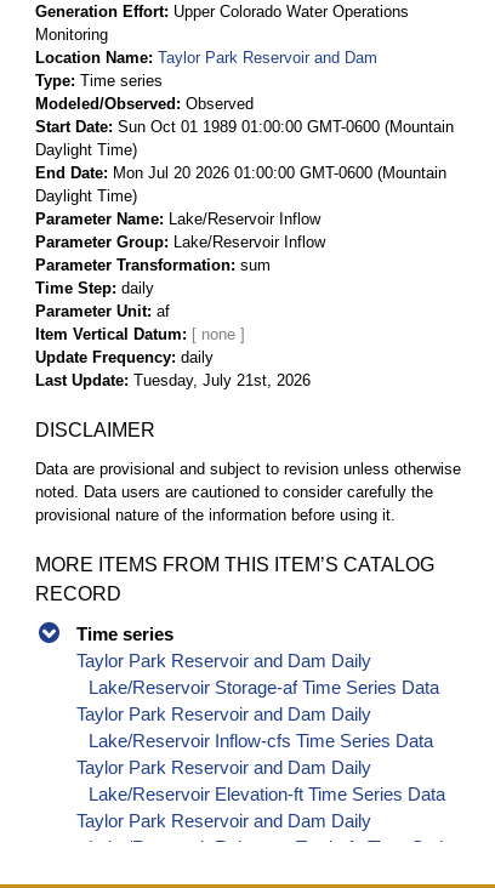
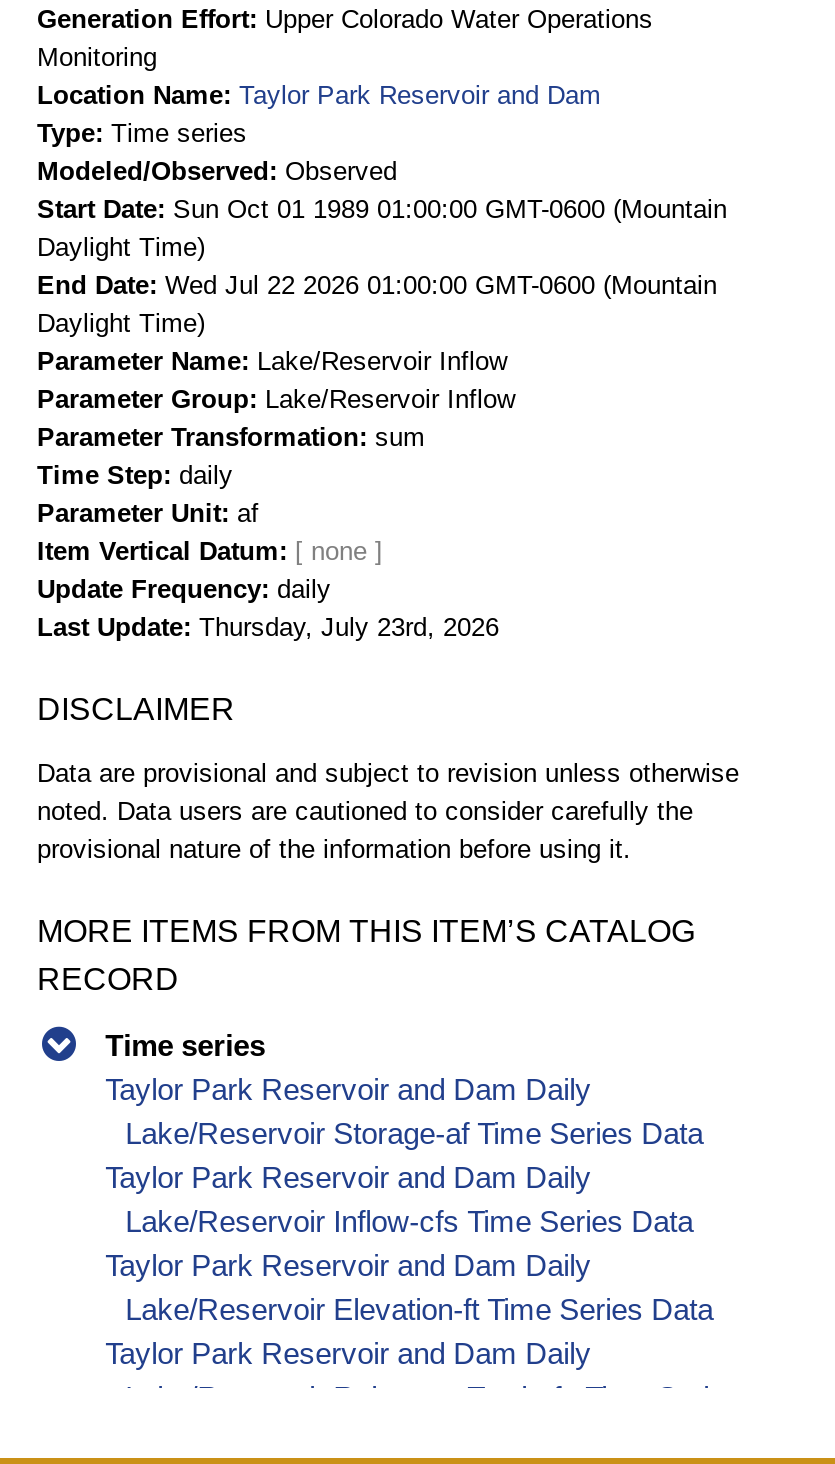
- End Date Mon Jul 20 2026 01:00:00 GMT-0600 (Mountain
+ End Date Wed Jul 22 2026 01:00:00 GMT-0600 (Mountain

- Last Update Tuesday, July 21st, 2026
+ Last Update Thursday, July 23rd, 2026
